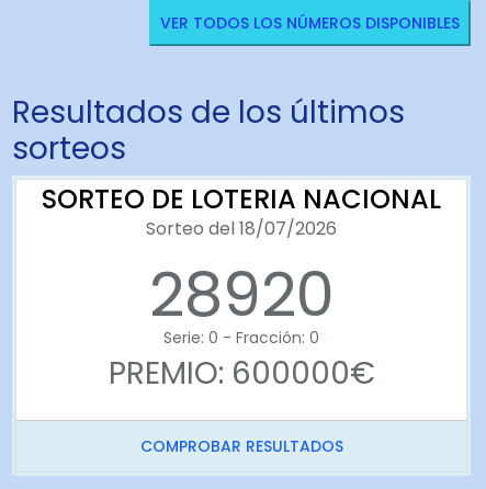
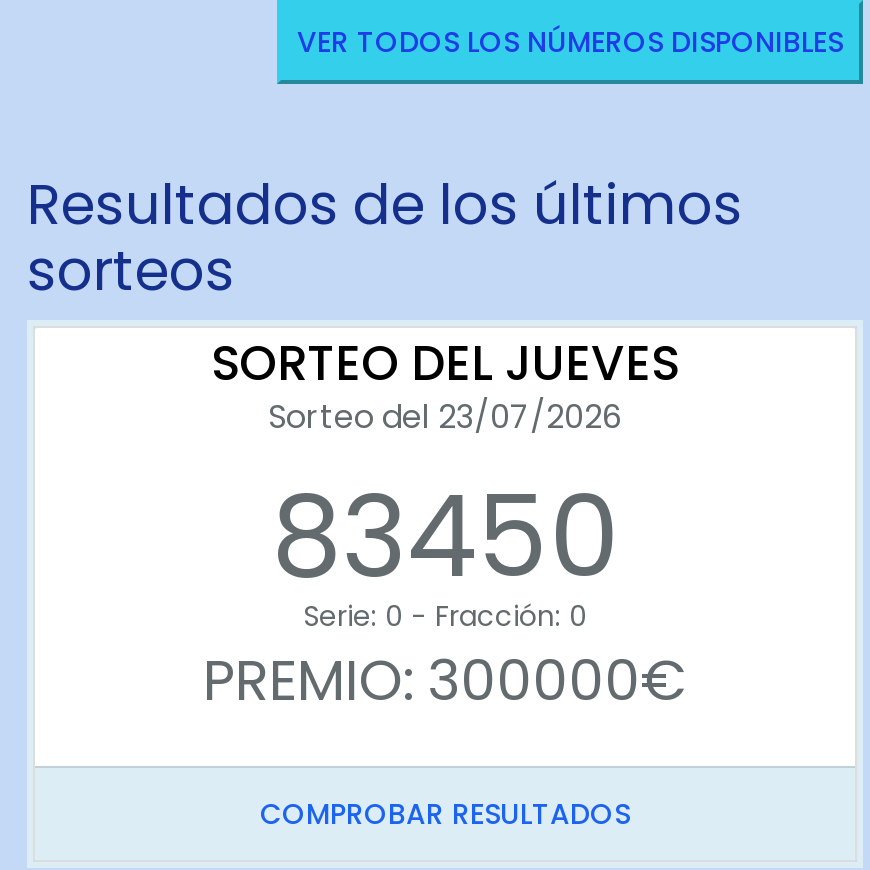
- SORTEO DE LOTERIA NACIONAL
- Sorteo del 18/07/2026
- 28920
+ SORTEO DEL JUEVES
+ Sorteo del 23/07/2026
+ 83450

- PREMIO: 600000€
+ PREMIO: 300000€
